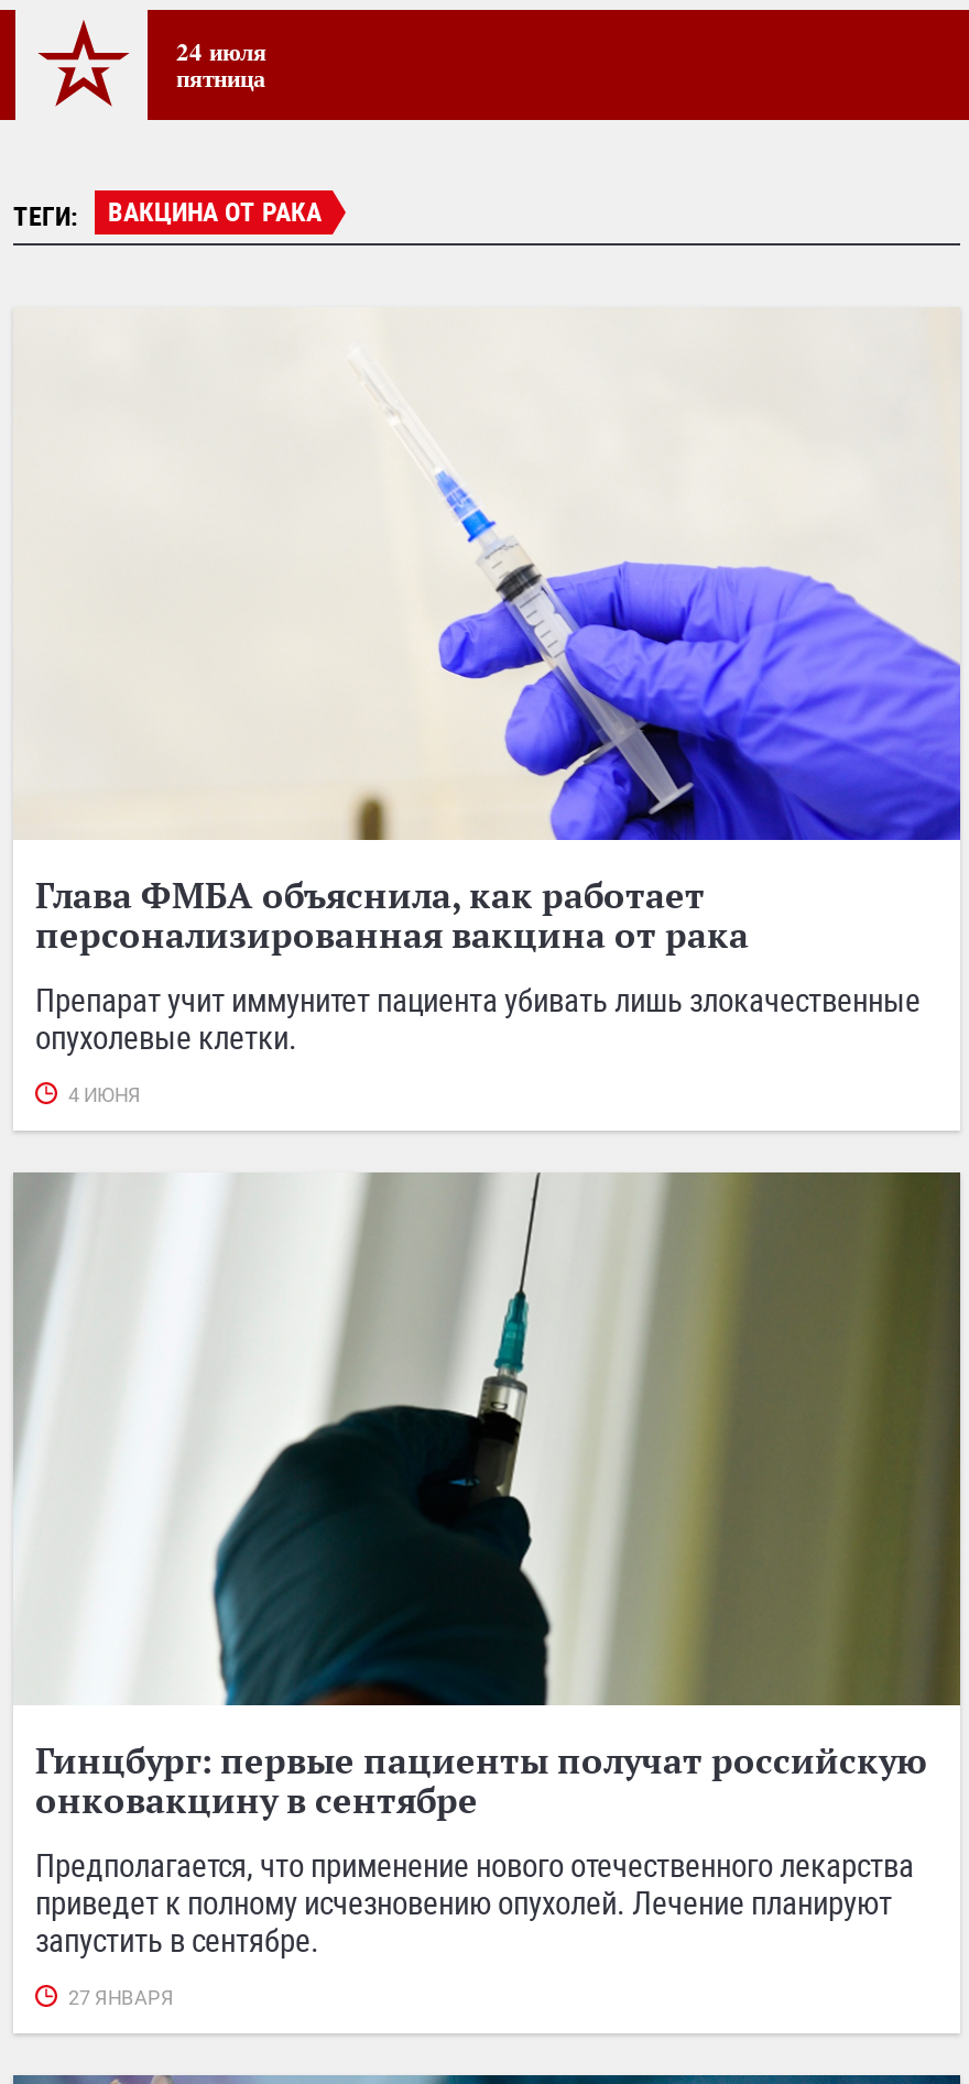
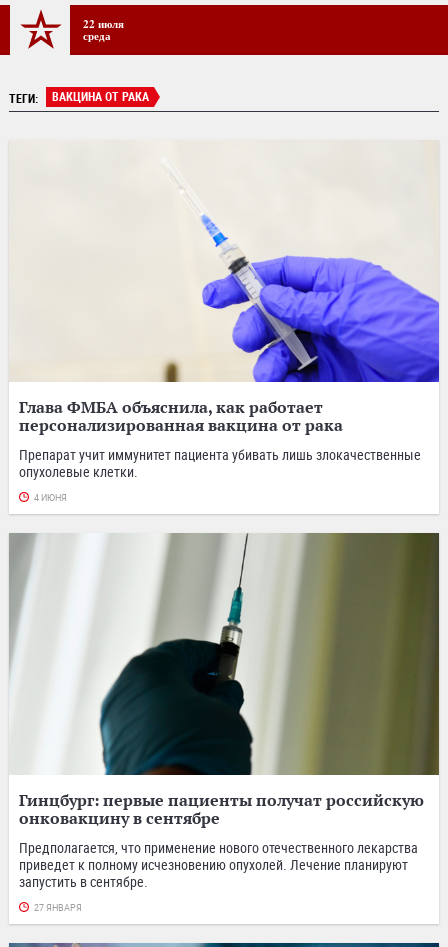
- 24 июля
- пятница
+ 22 июля
+ среда
